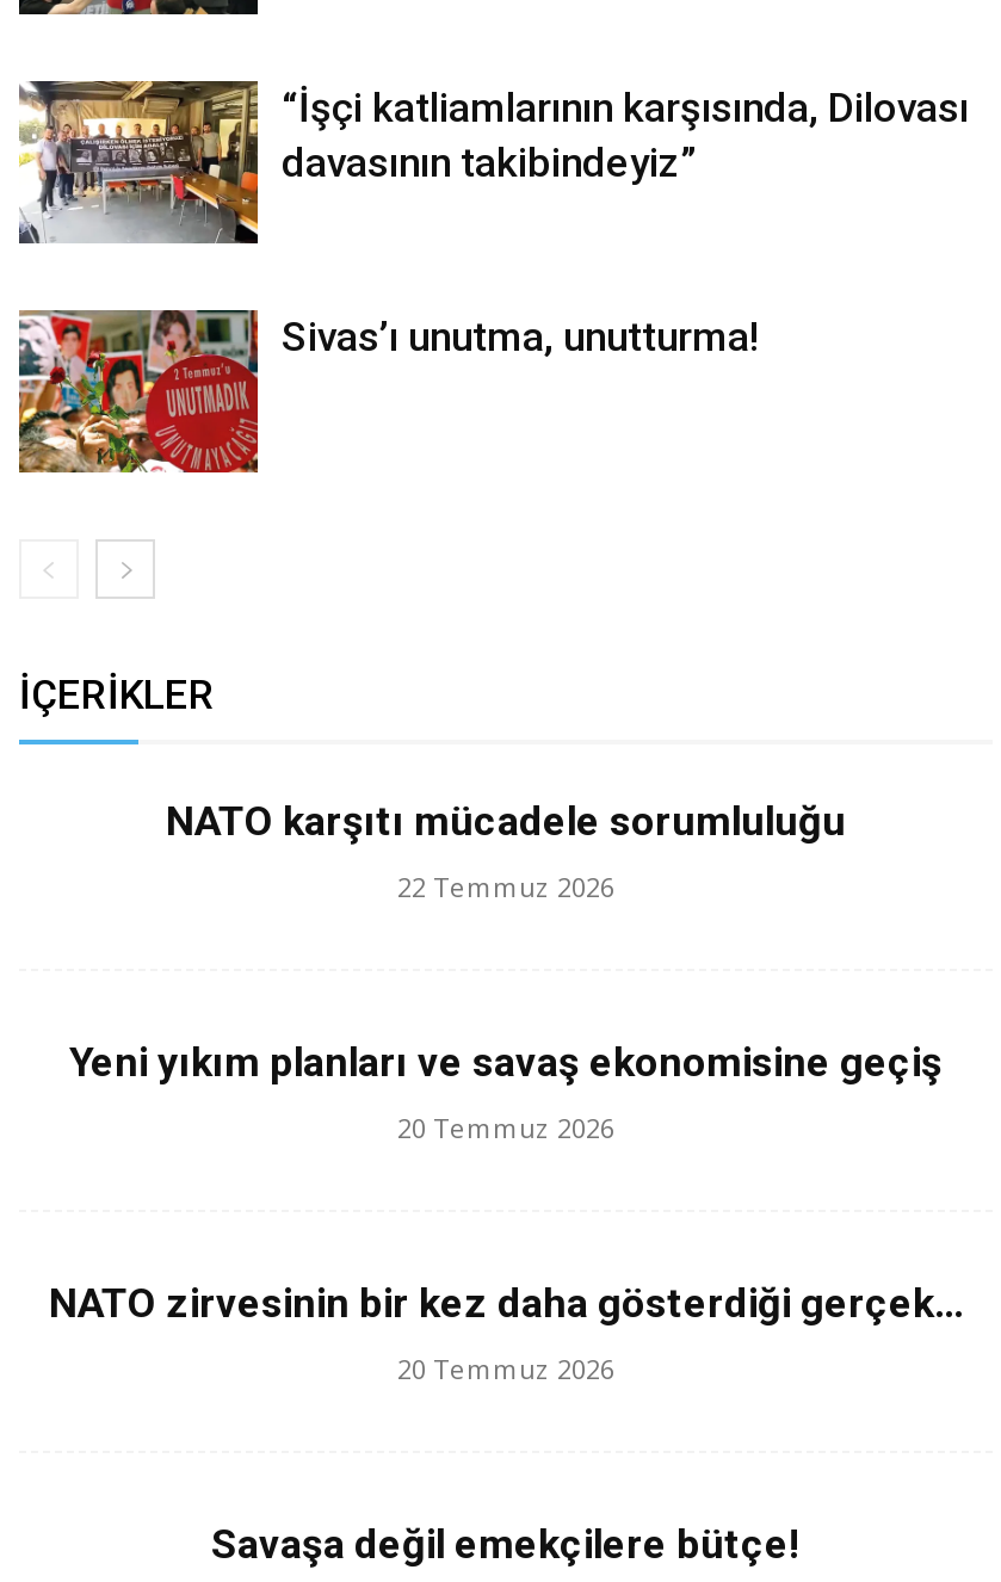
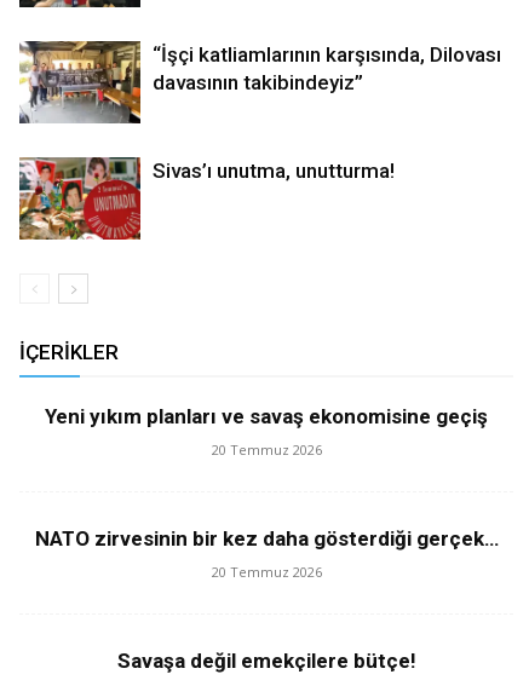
- NATO karşıtı mücadele sorumluluğu
- 22 Temmuz 2026
